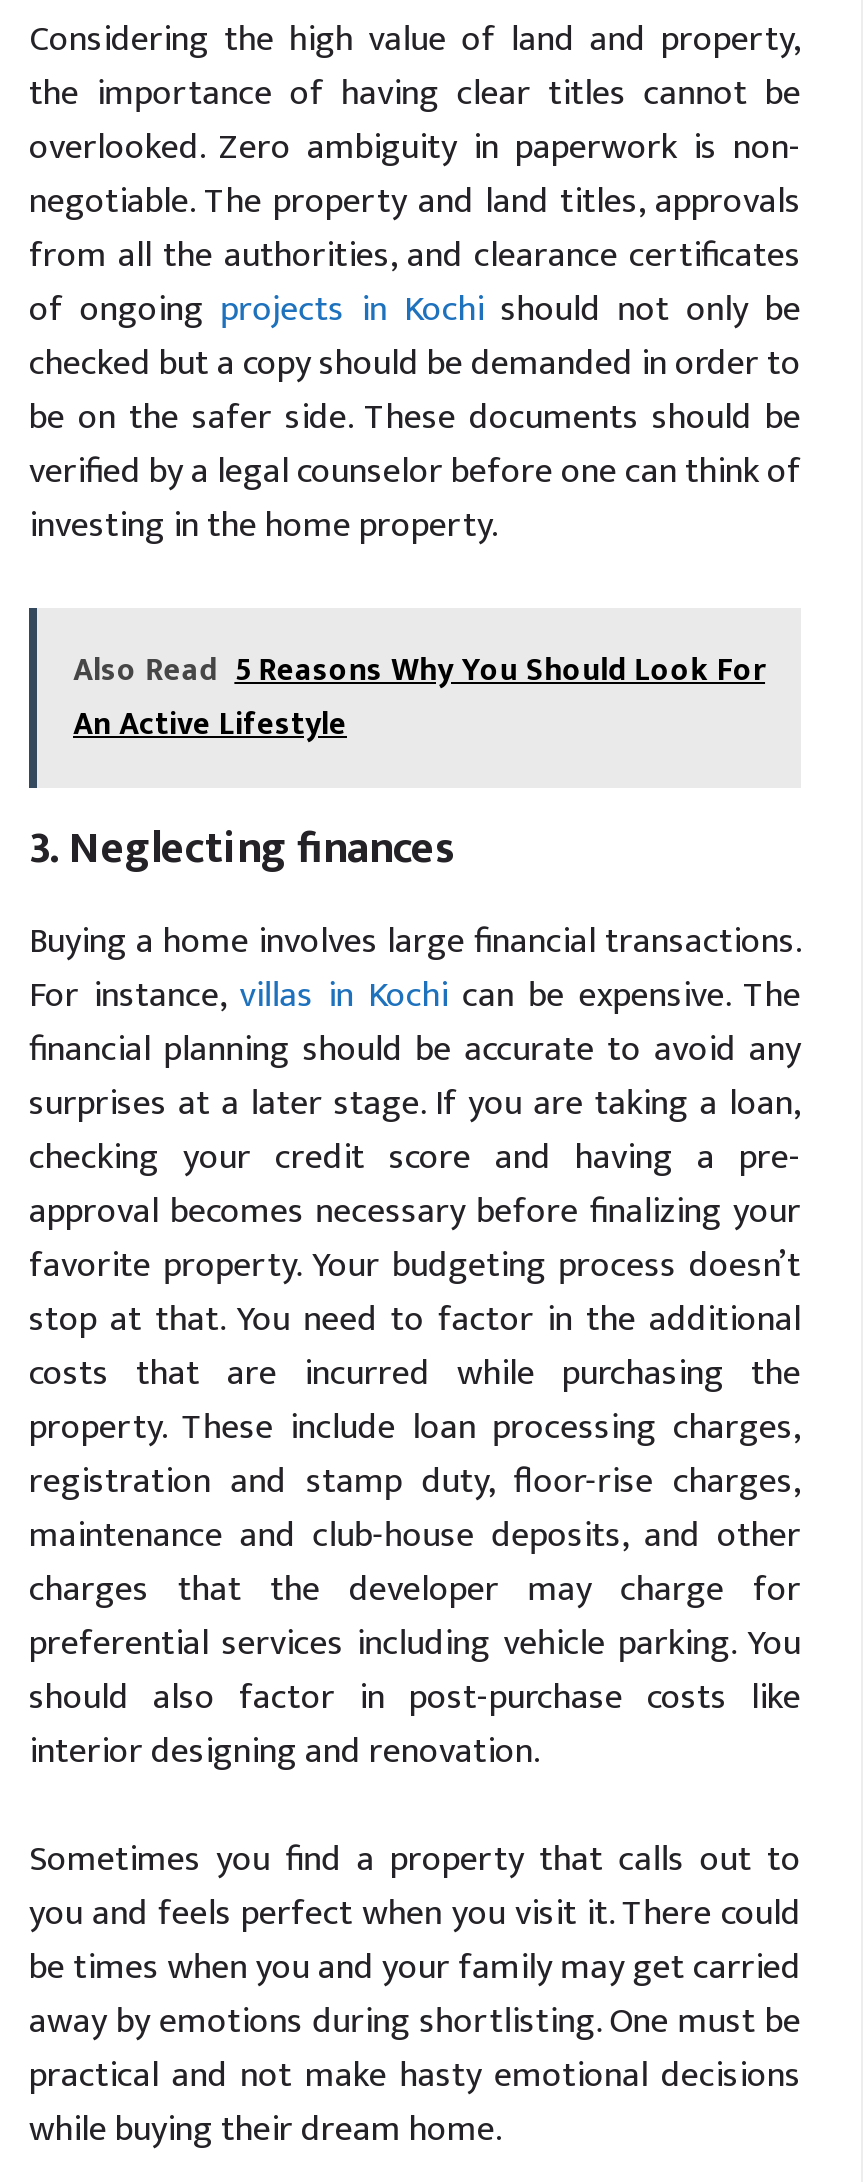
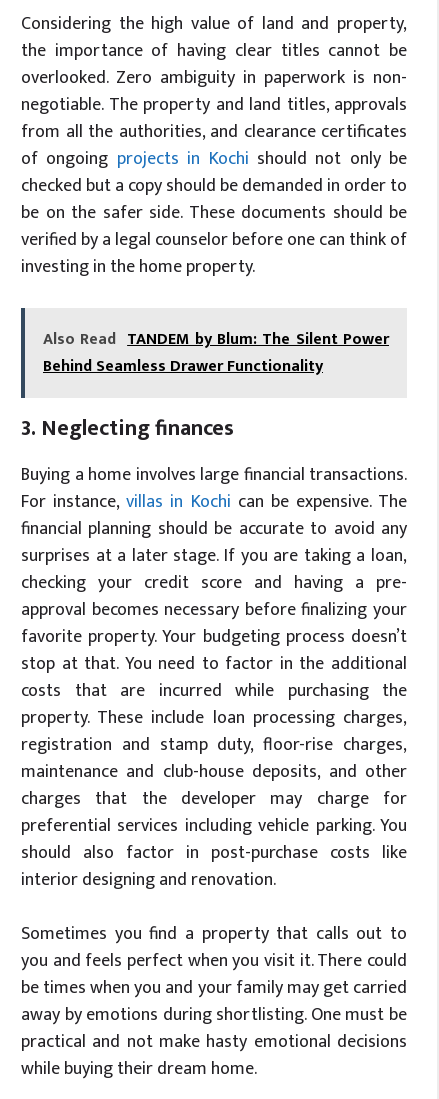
- Also Read 5 Reasons Why You Should Look For
- An Active Lifestyle
+ Also Read TANDEM by Blum: The Silent Power
+ Behind Seamless Drawer Functionality
